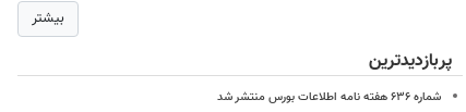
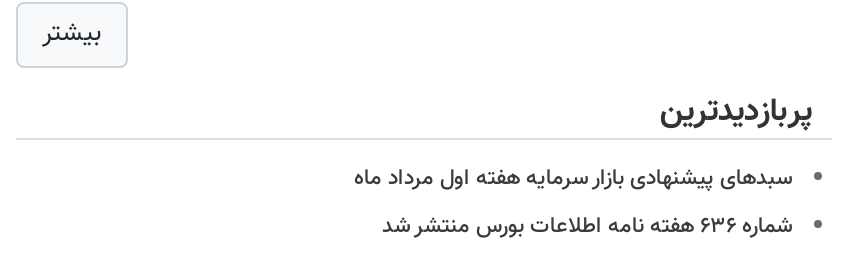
+ سبدهای پیشنهادی بازار سرمایه هفته اول مرداد ماه
